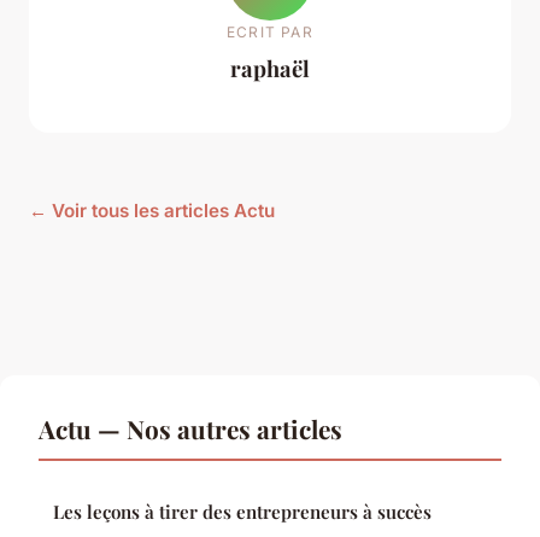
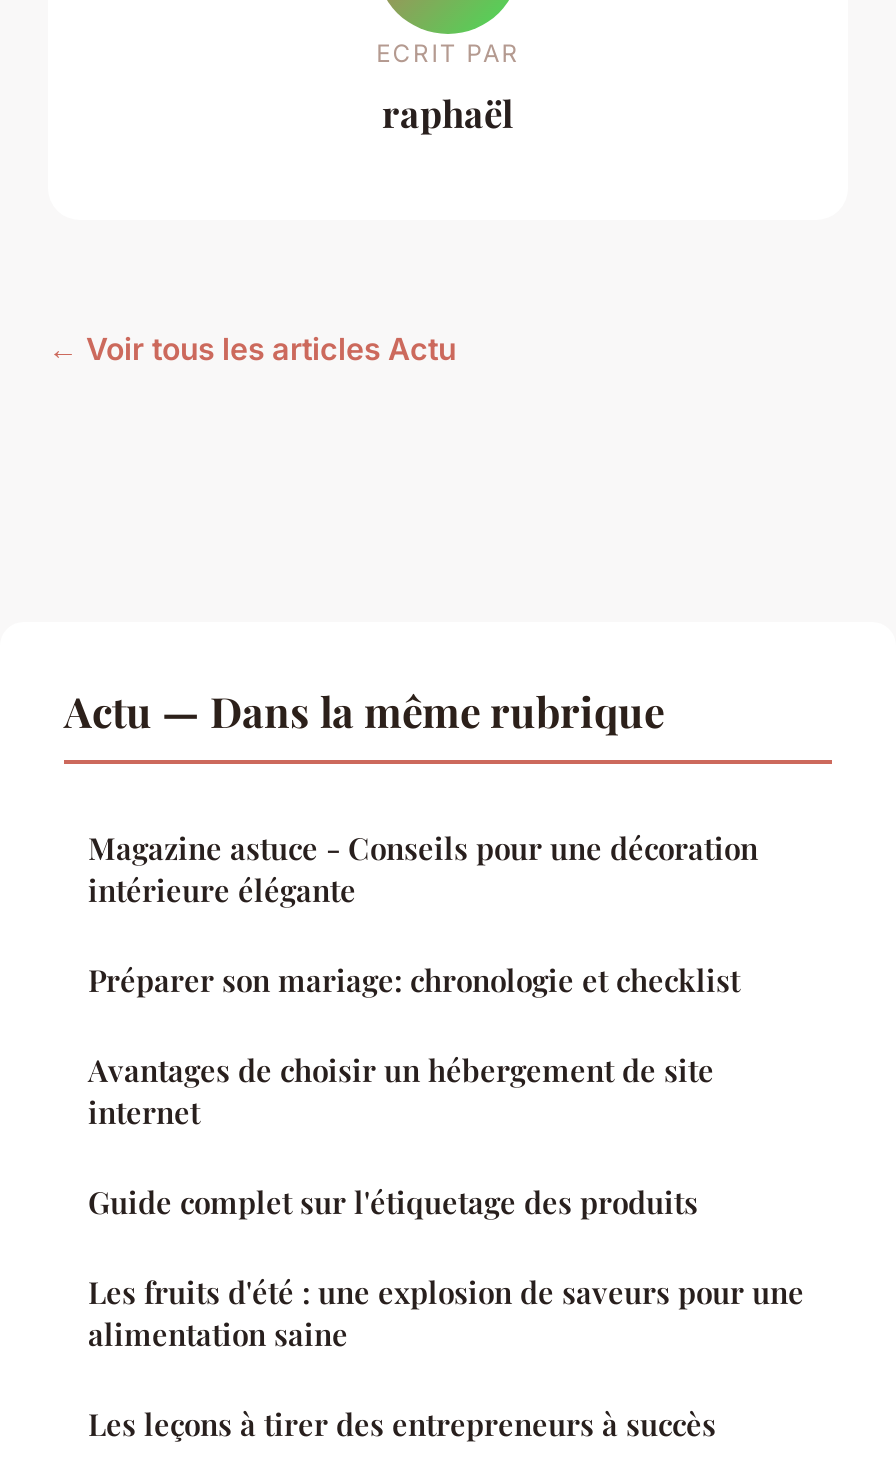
- Actu — Nos autres articles
+ Actu — Dans la même rubrique
+ Magazine astuce - Conseils pour une décoration
+ intérieure élégante
+ Préparer son mariage: chronologie et checklist
+ Avantages de choisir un hébergement de site
+ internet
+ Guide complet sur l'étiquetage des produits
+ Les fruits d'été : une explosion de saveurs pour une
+ alimentation saine
